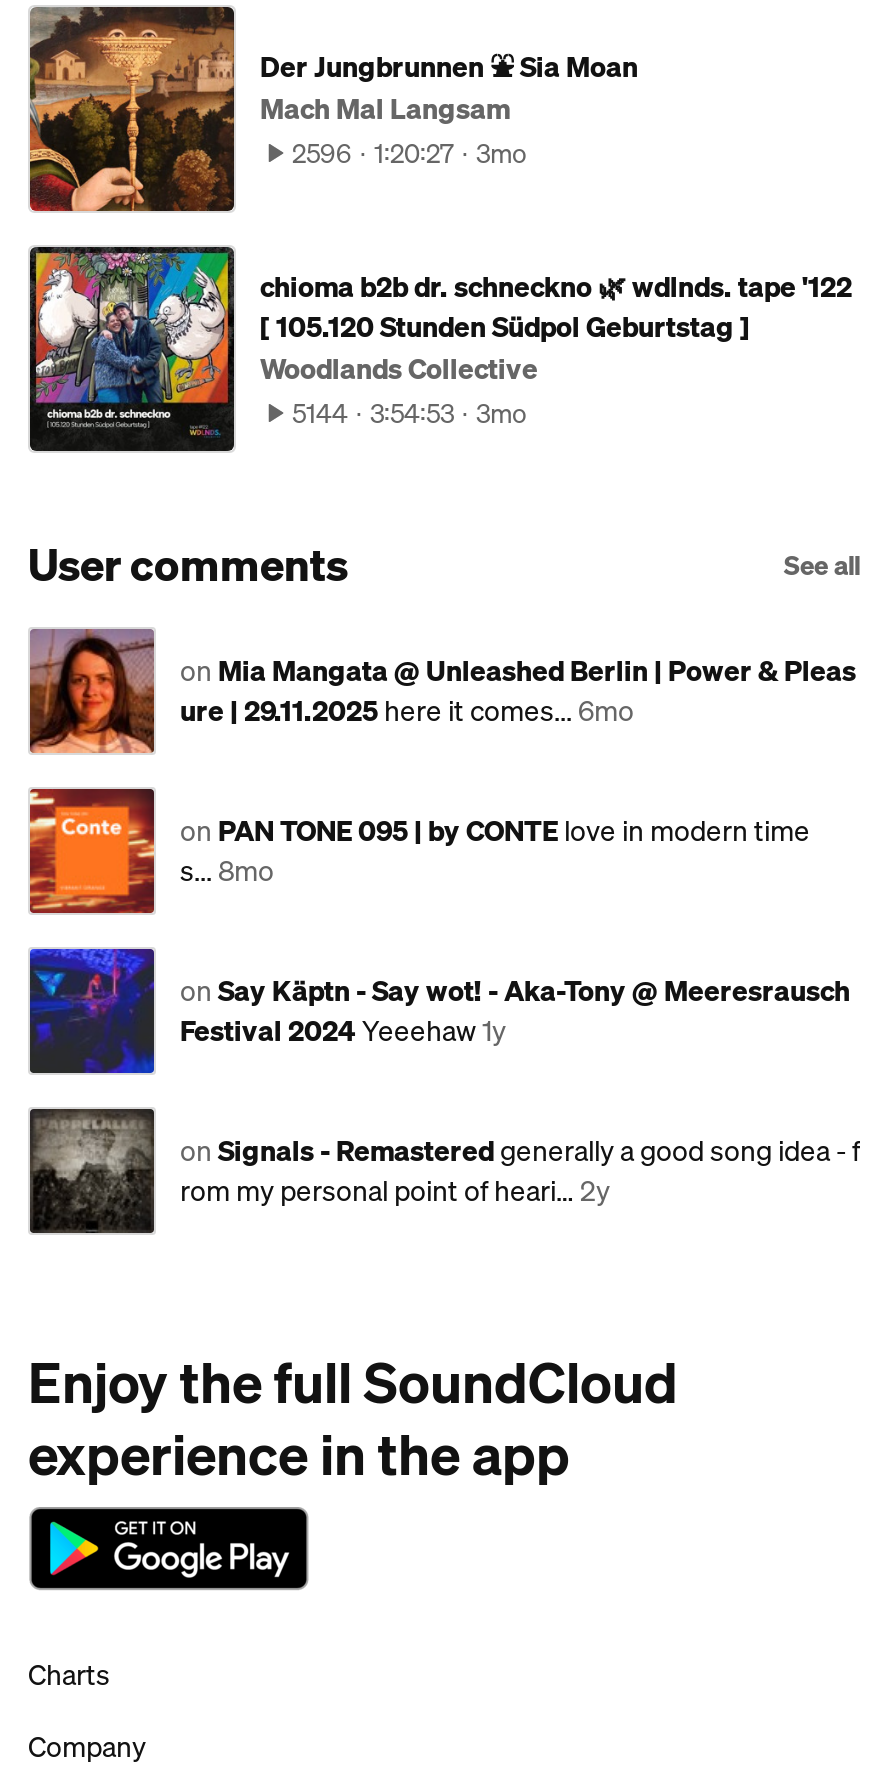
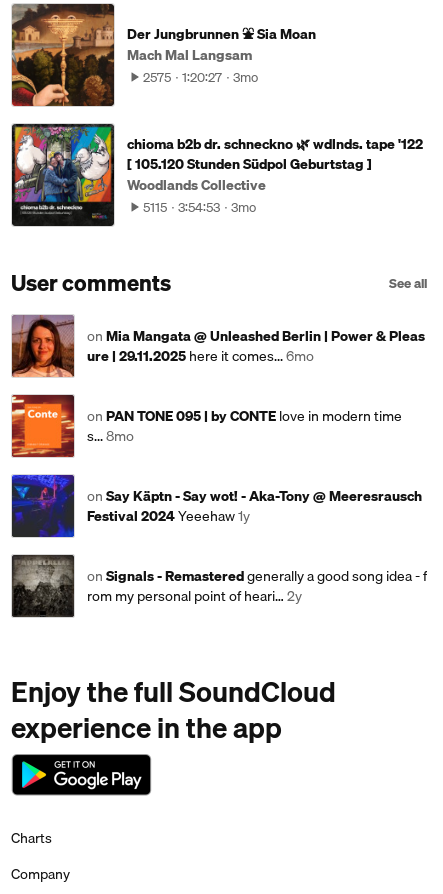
- 2596 1:20:27 3mo
+ 2575 1:20:27 3mo

- 5144 3:54:53 3mo
+ 5115 3:54:53 3mo
